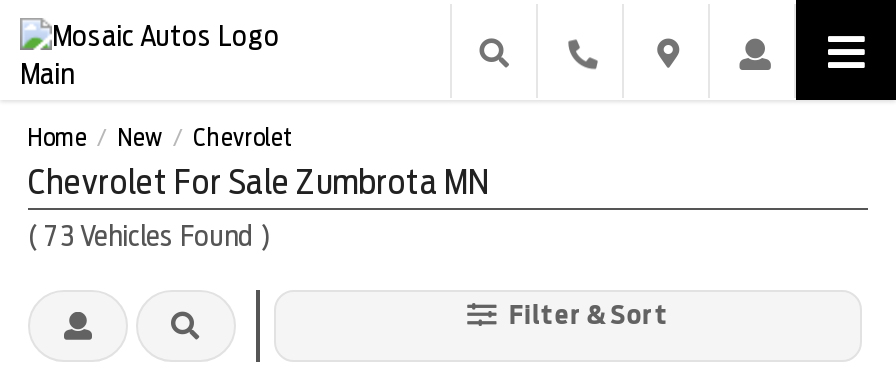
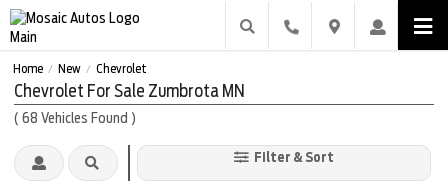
- (73 Vehicles Found)
+ (68 Vehicles Found)
